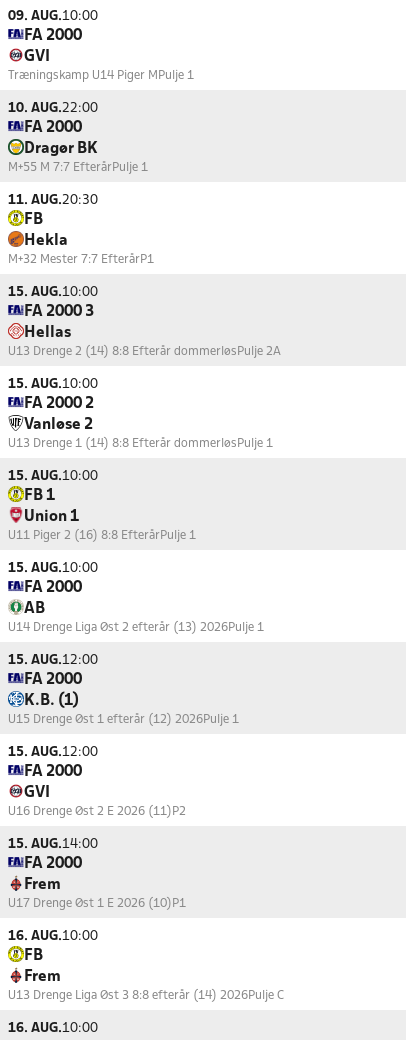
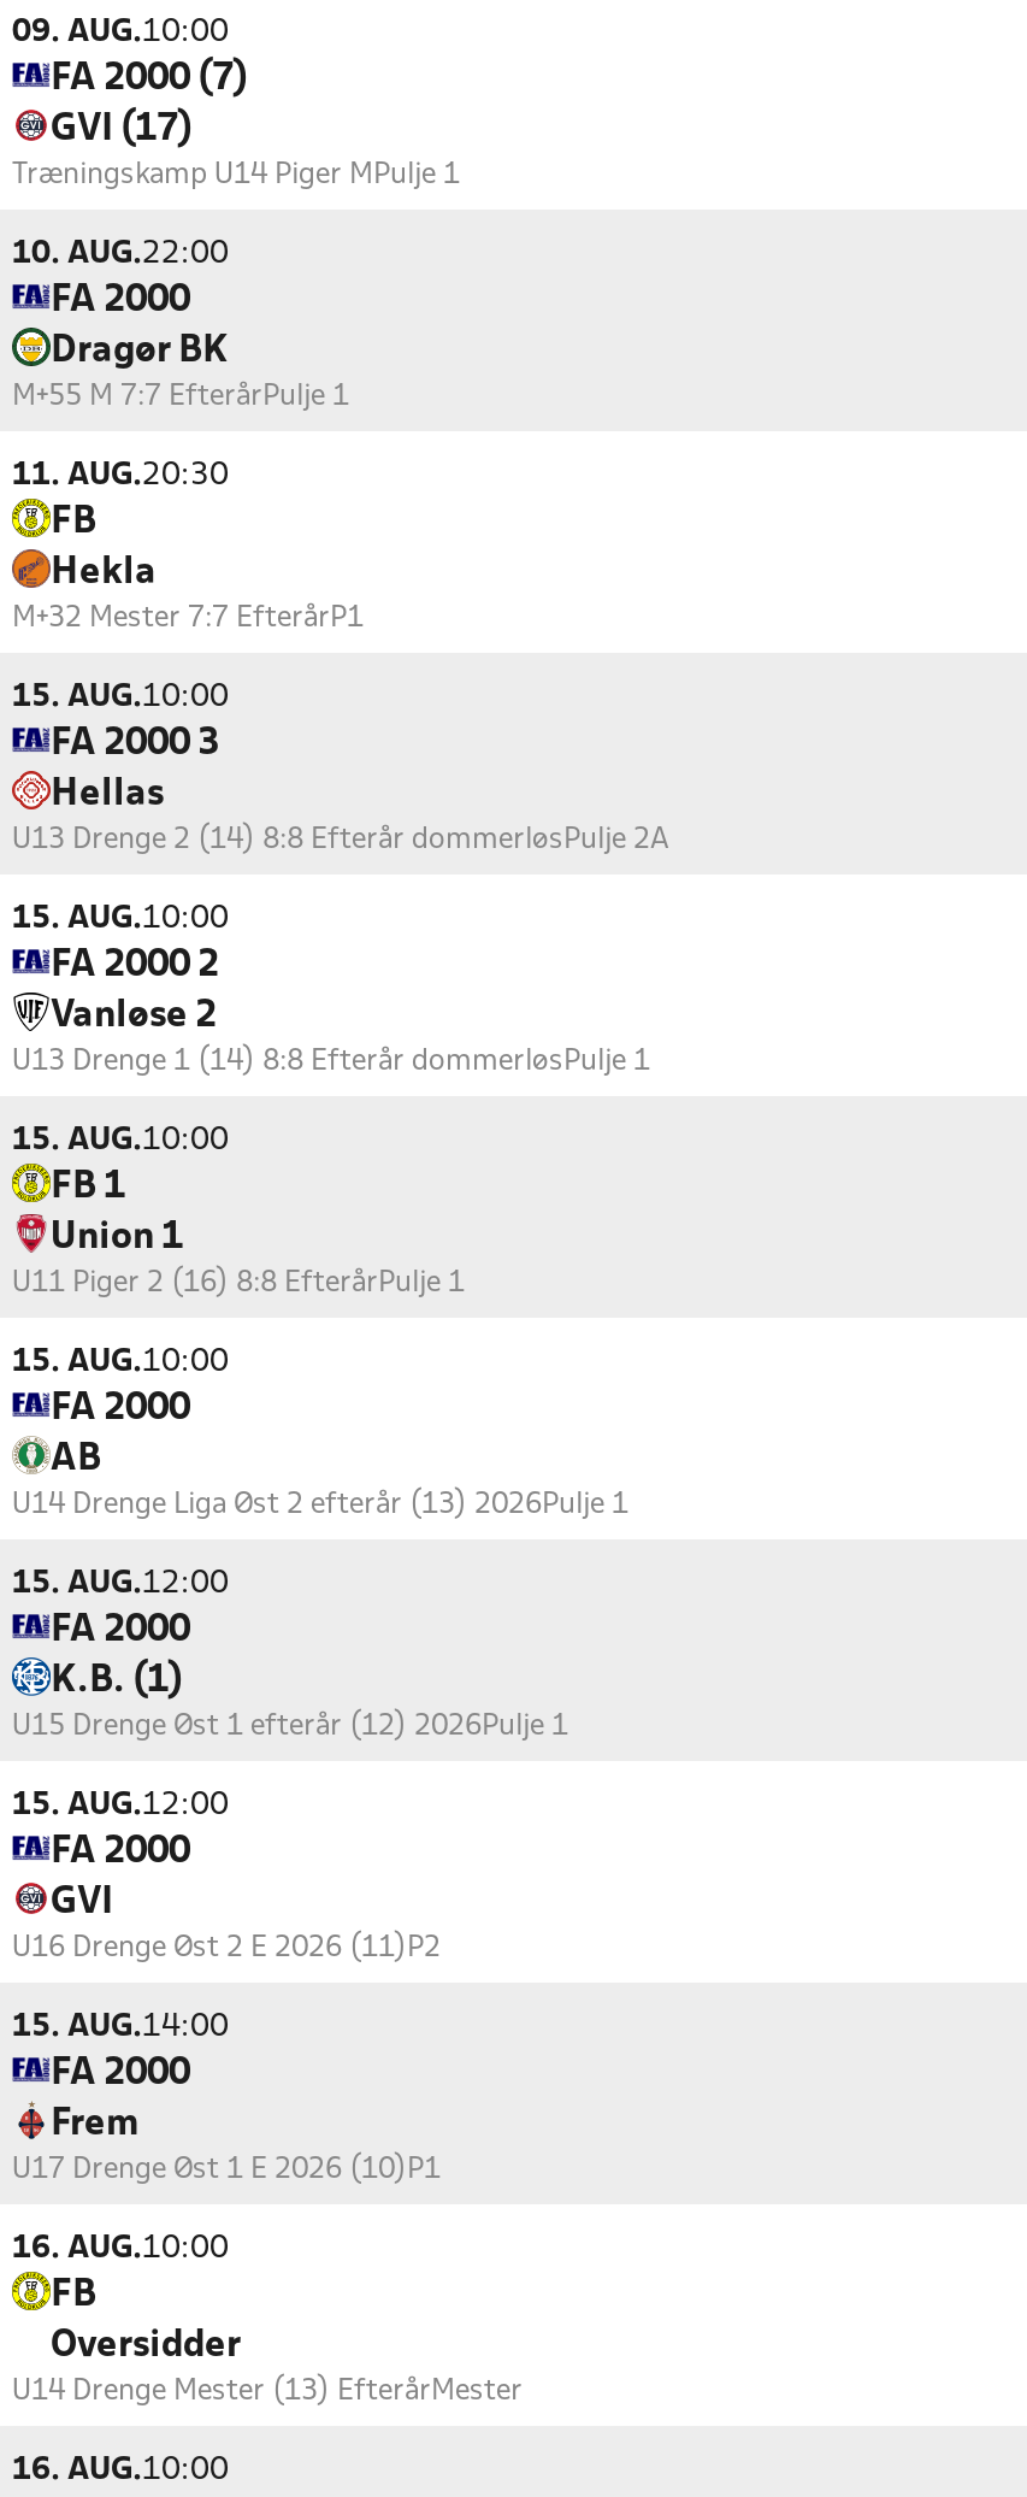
- FA 2000
+ FA 2000 (7)

- GVI
+ GVI (17)

- Frem
- U13 Drenge Liga Øst 3 8:8 efterår (14) 2026Pulje C
+ Oversidder
+ U14 Drenge Mester (13) EfterårMester
